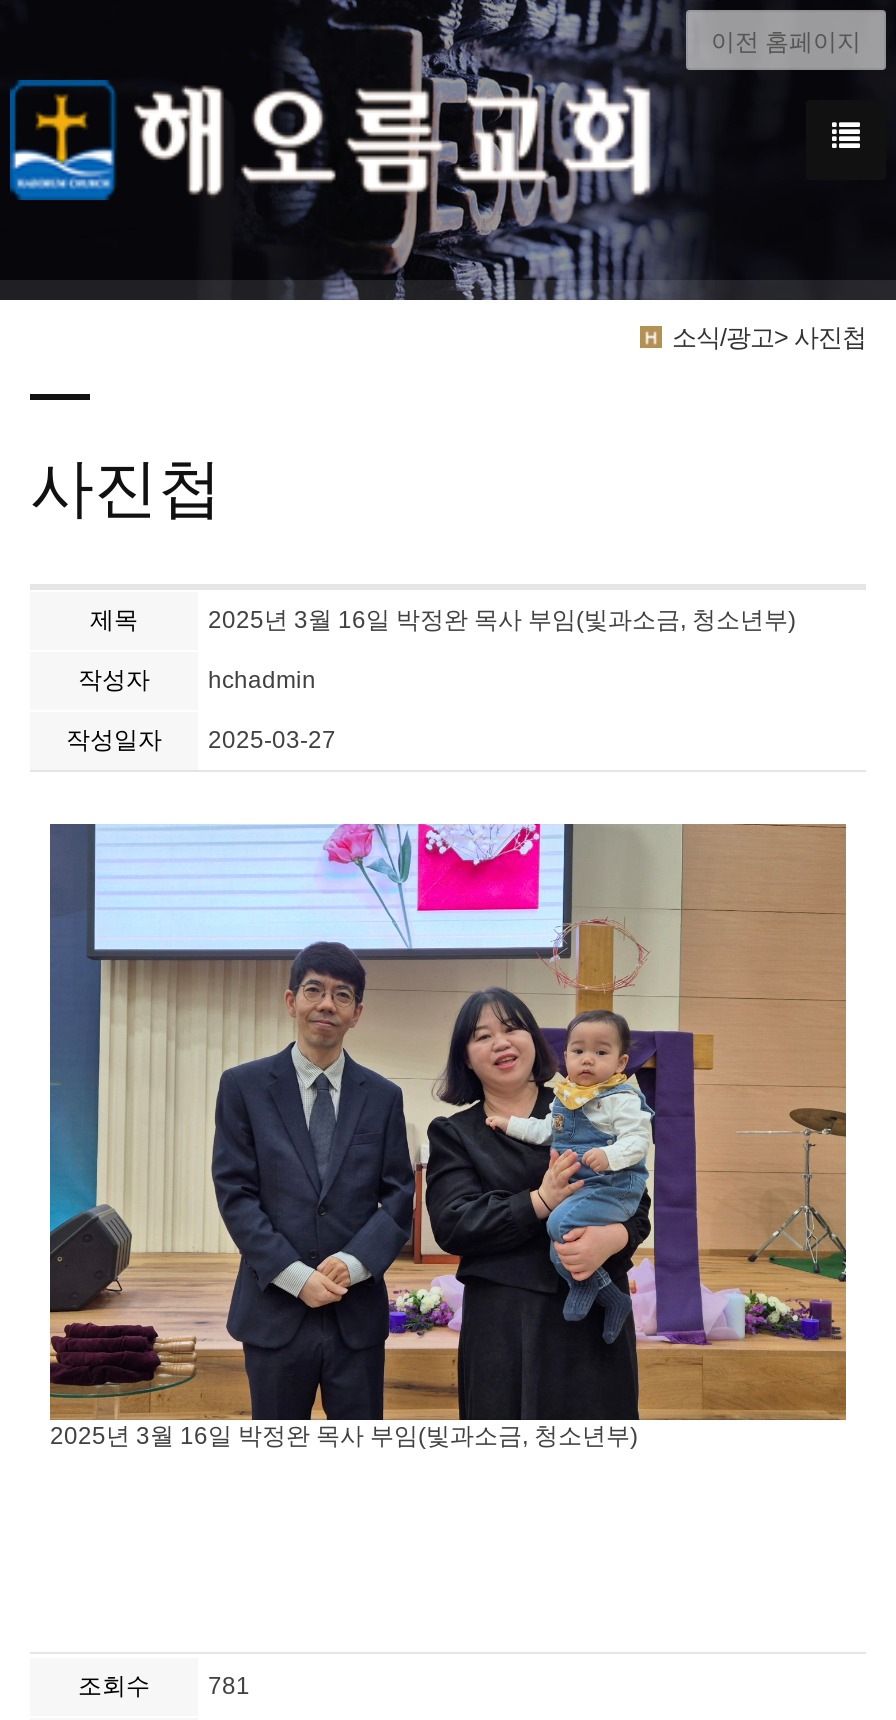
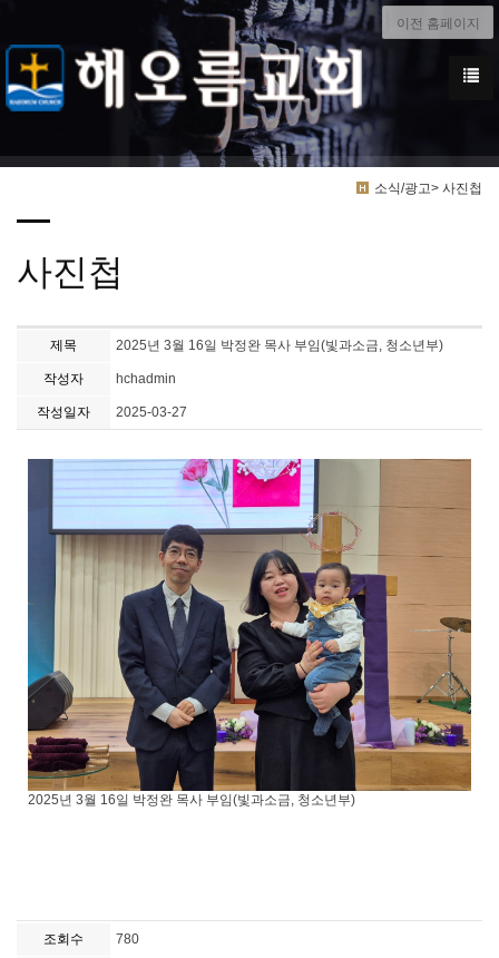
- 781
+ 780
